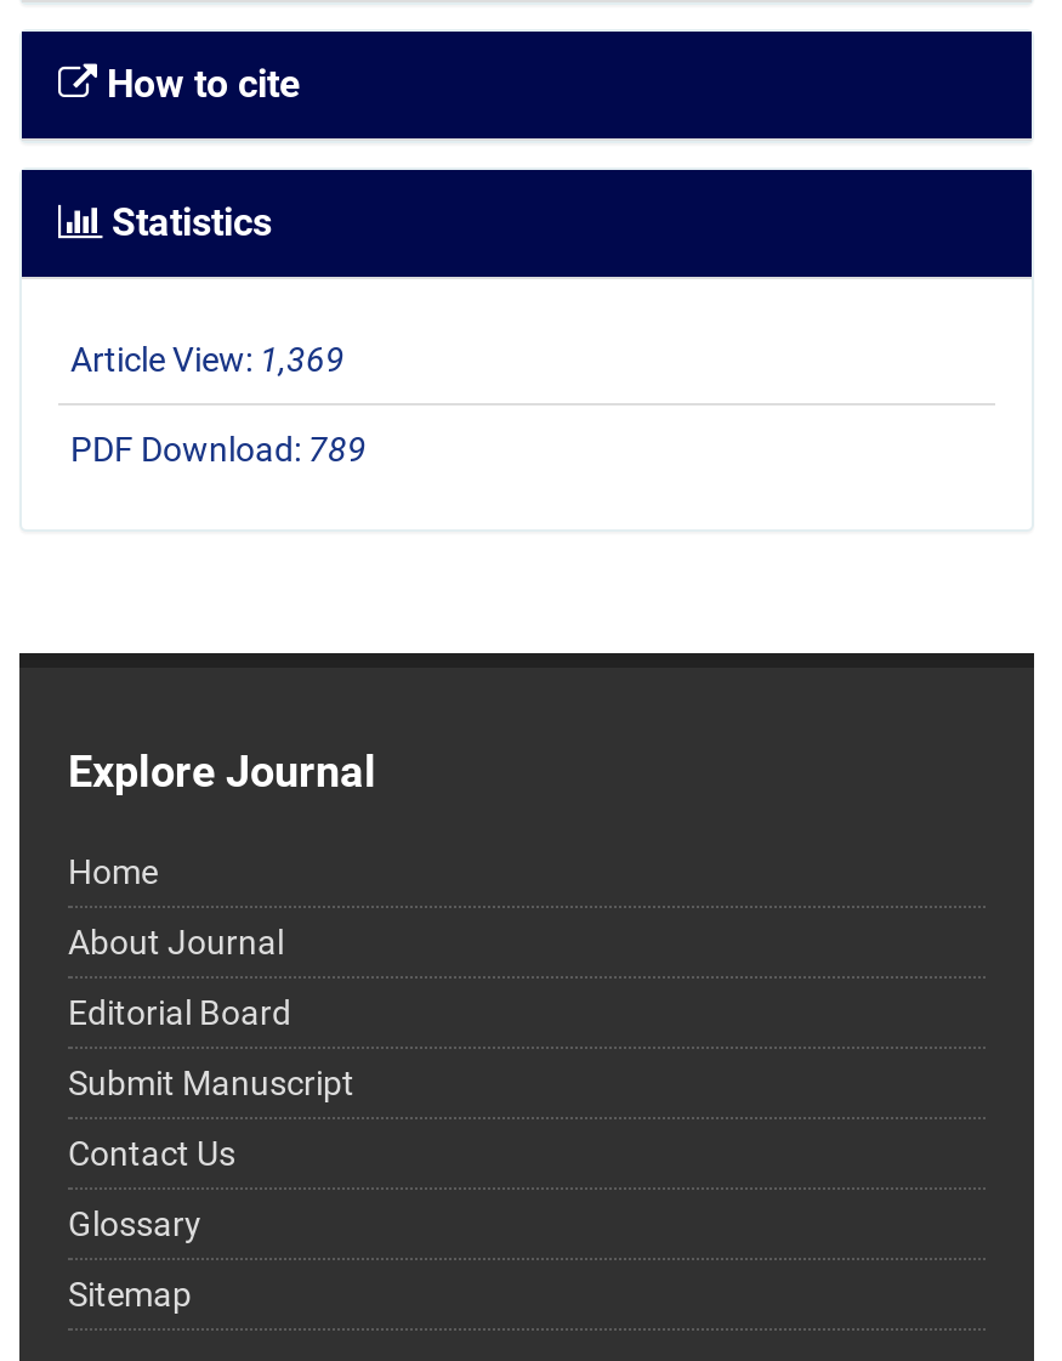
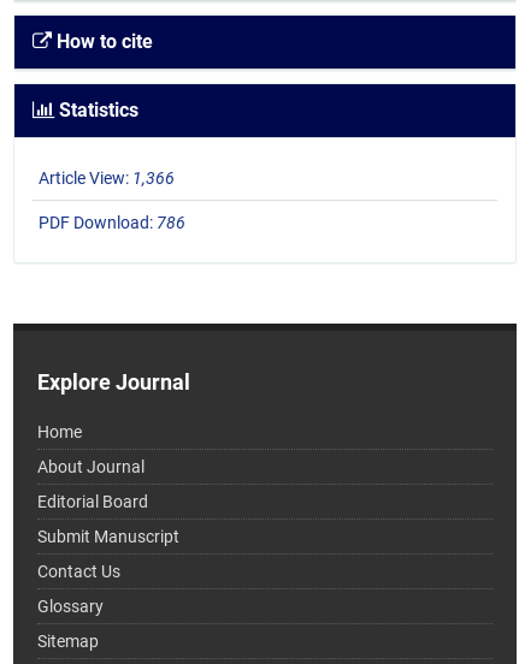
- Article View: 1,369
+ Article View: 1,366

- PDF Download: 789
+ PDF Download: 786
